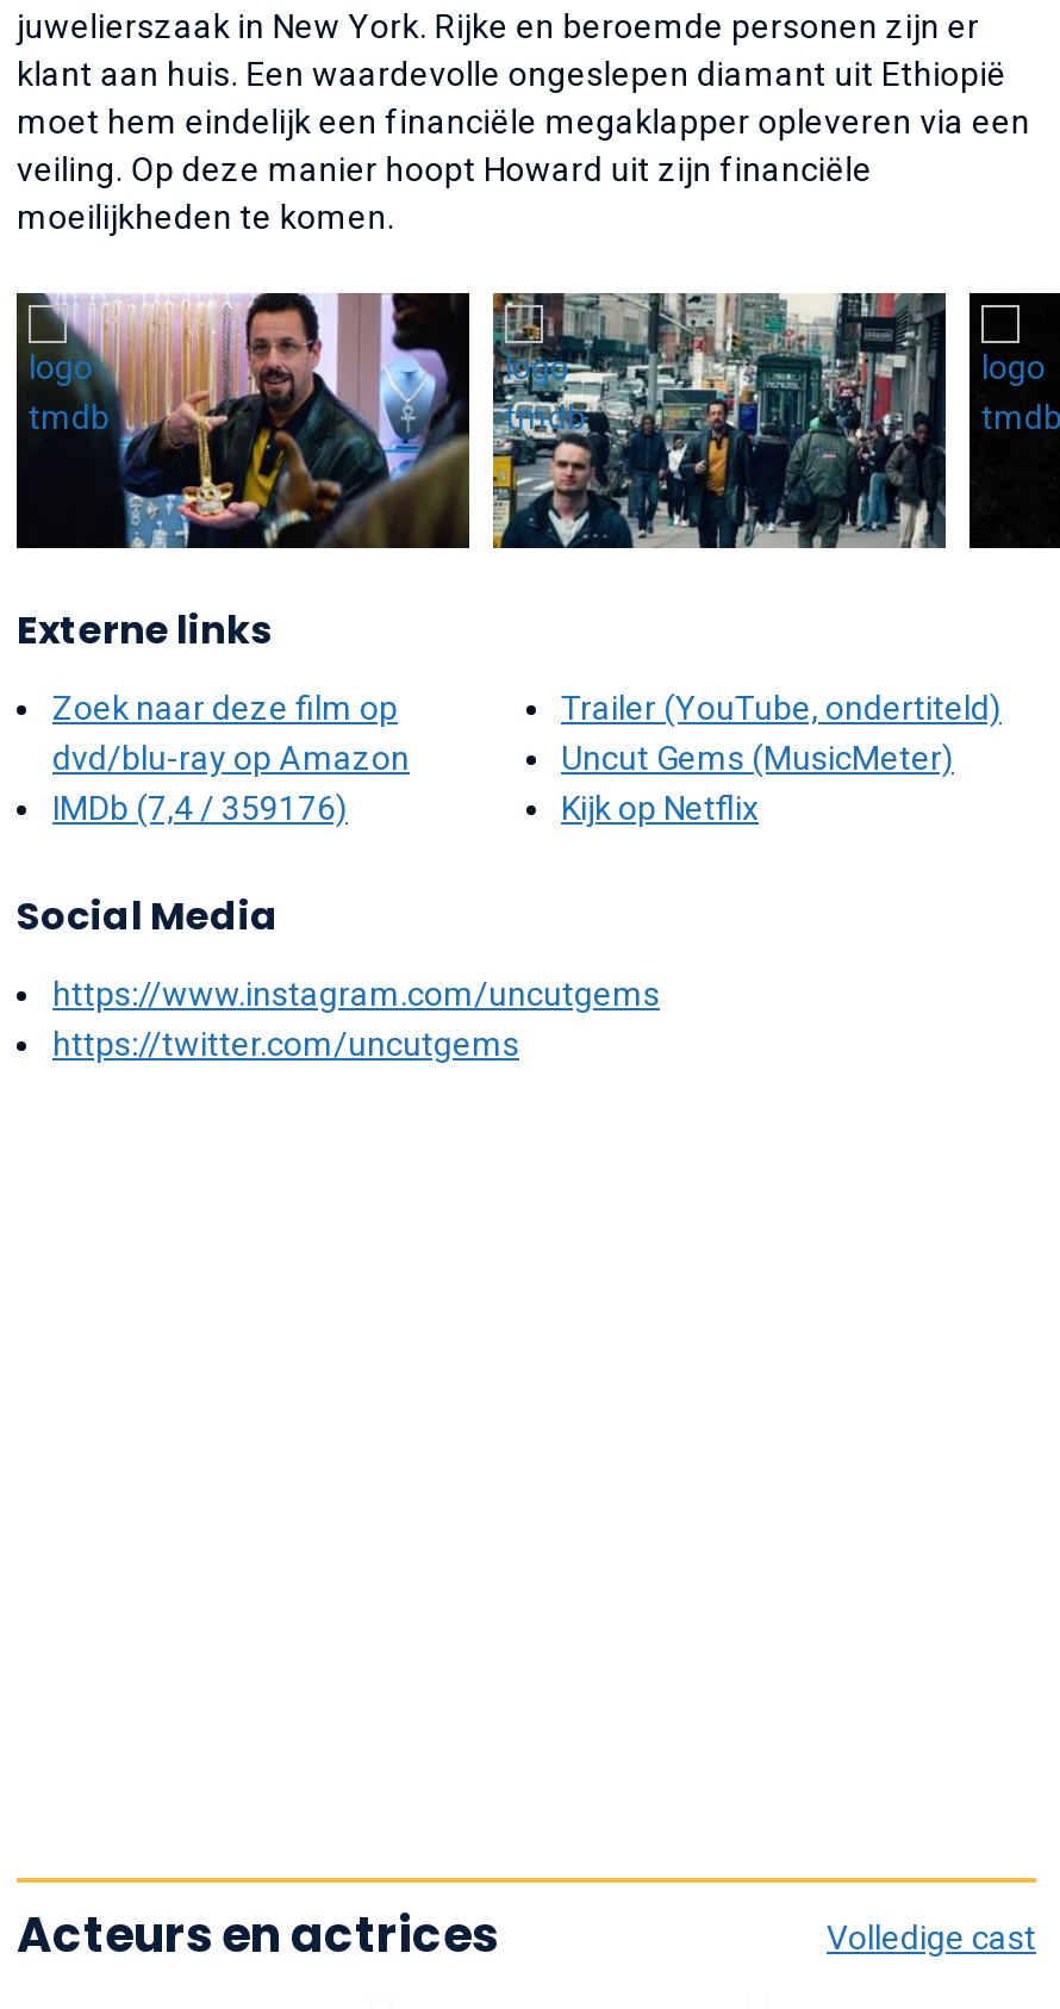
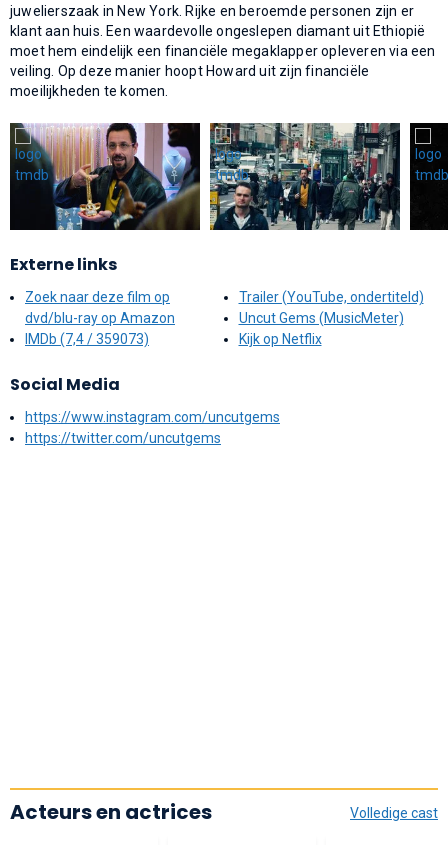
- IMDb (7,4 / 359176)
+ IMDb (7,4 / 359073)
